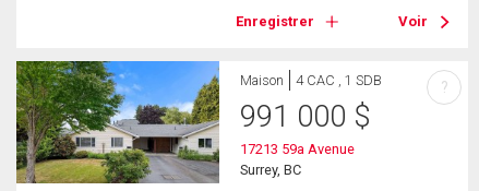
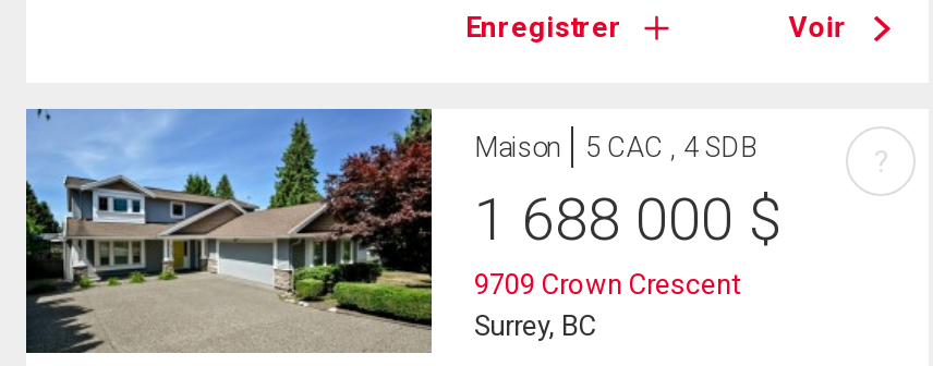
- [image]
- 4 CAC , 1 SDB
- 991 000 $
- 17213 59a Avenue
+ [image]
+ 5 CAC , 4 SDB
+ 1 688 000 $
+ 9709 Crown Crescent
